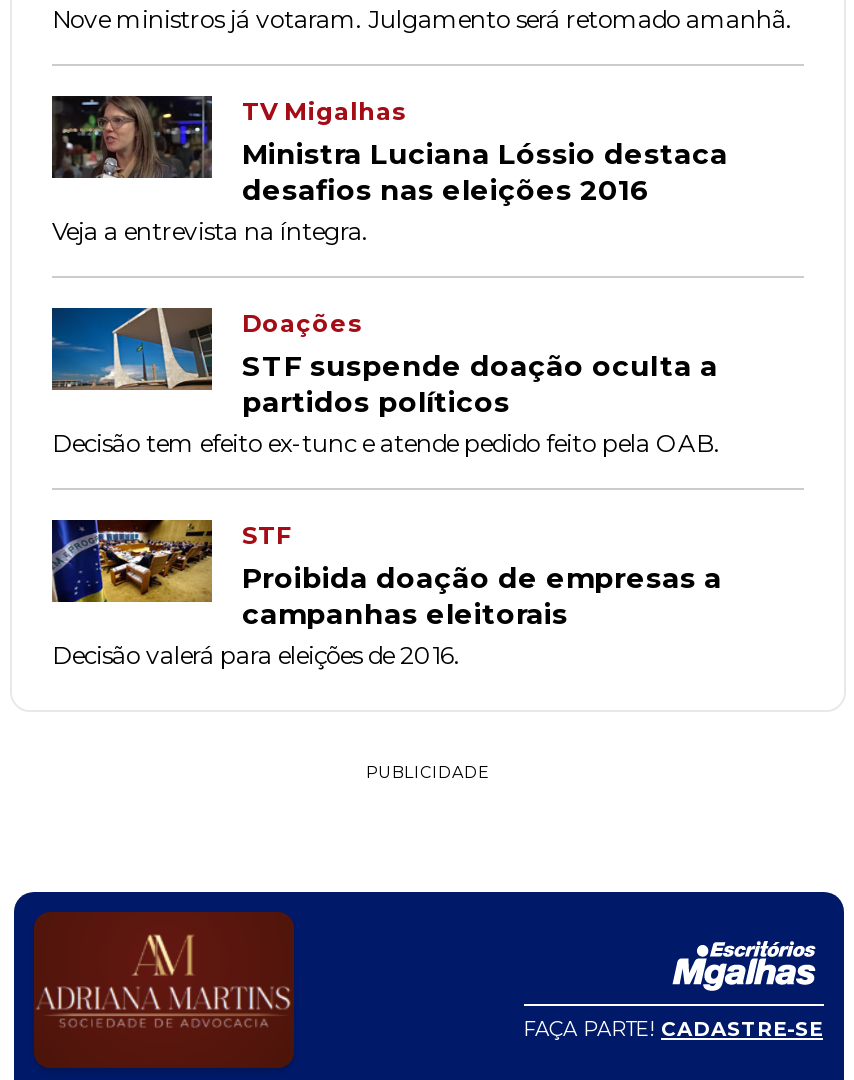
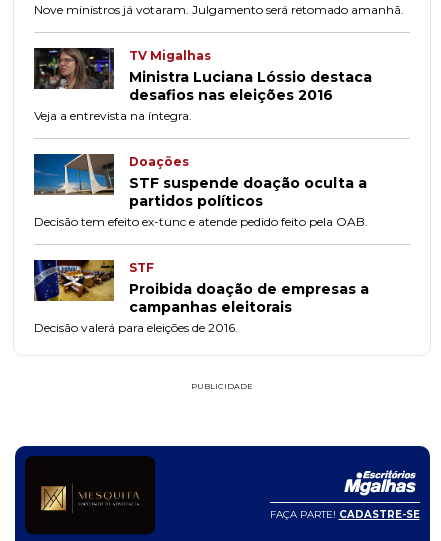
- [image]
+ [image]
